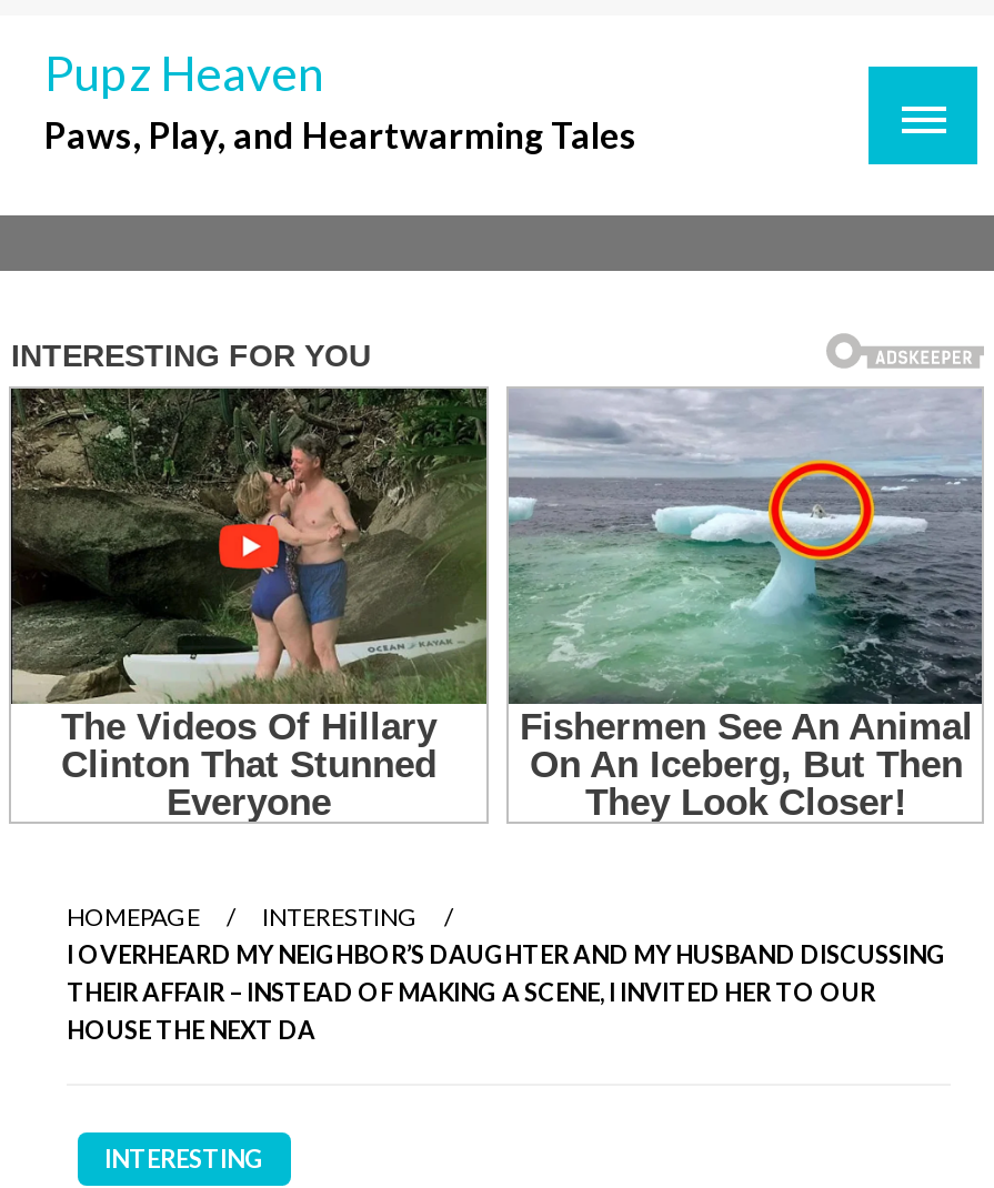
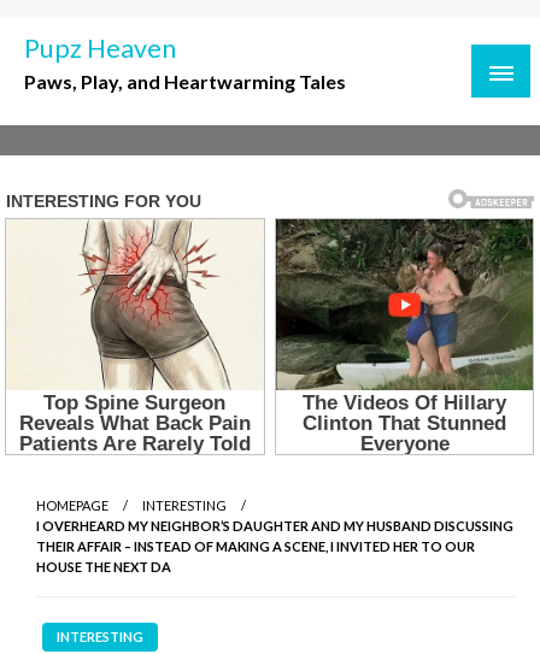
- [image]
+ [image]

- [image]
+ [image]
